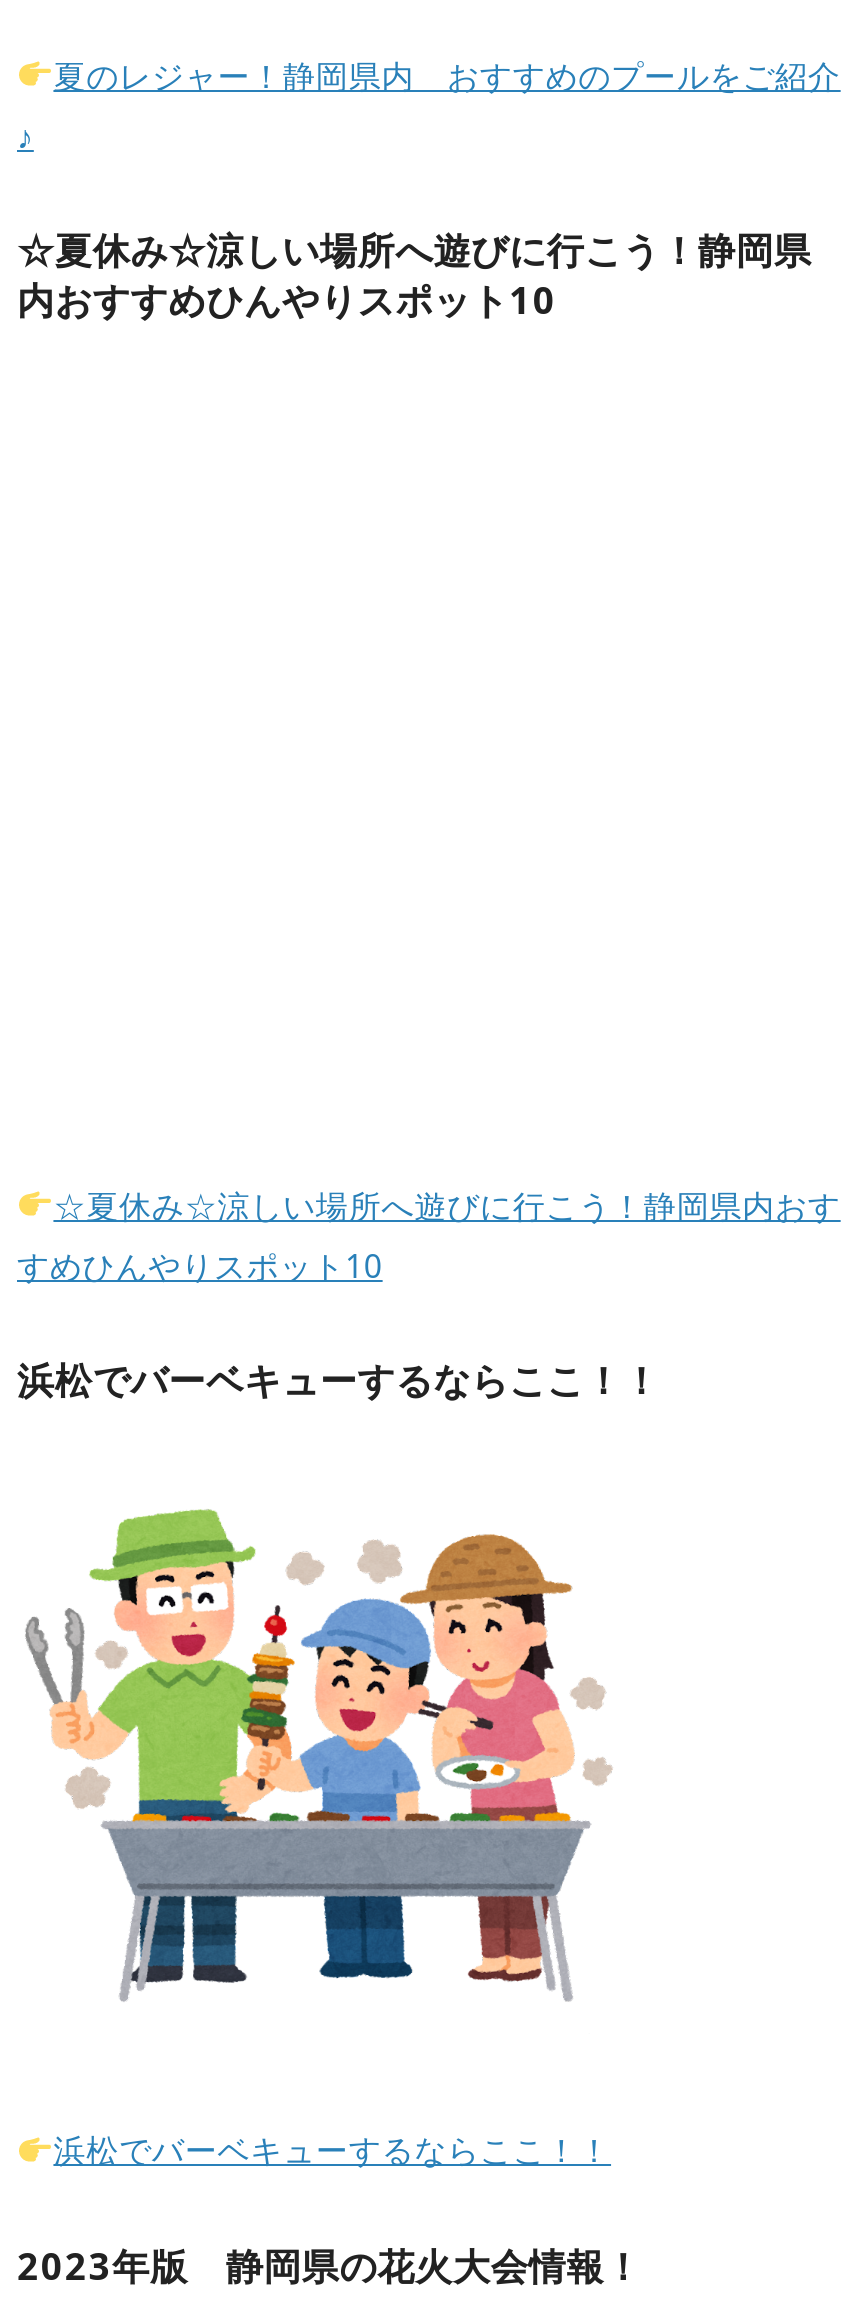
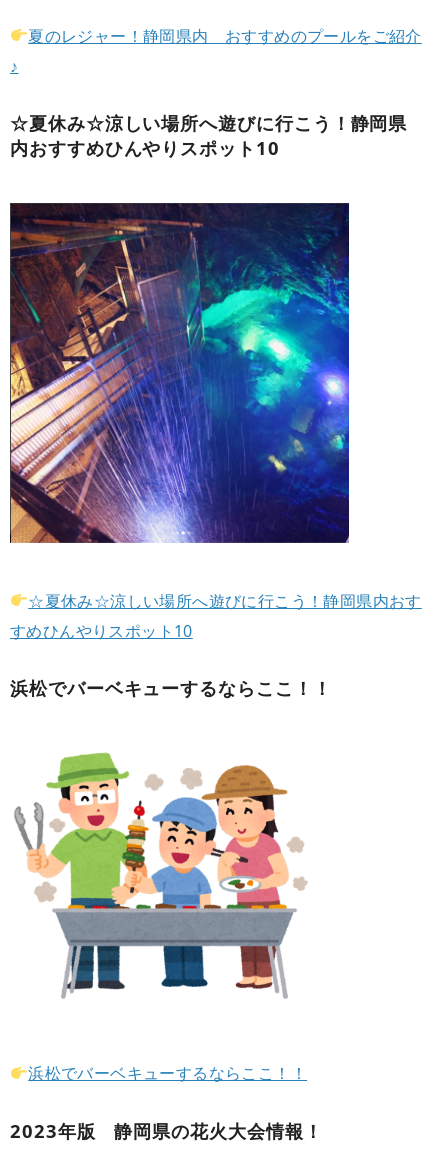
+ [image]
